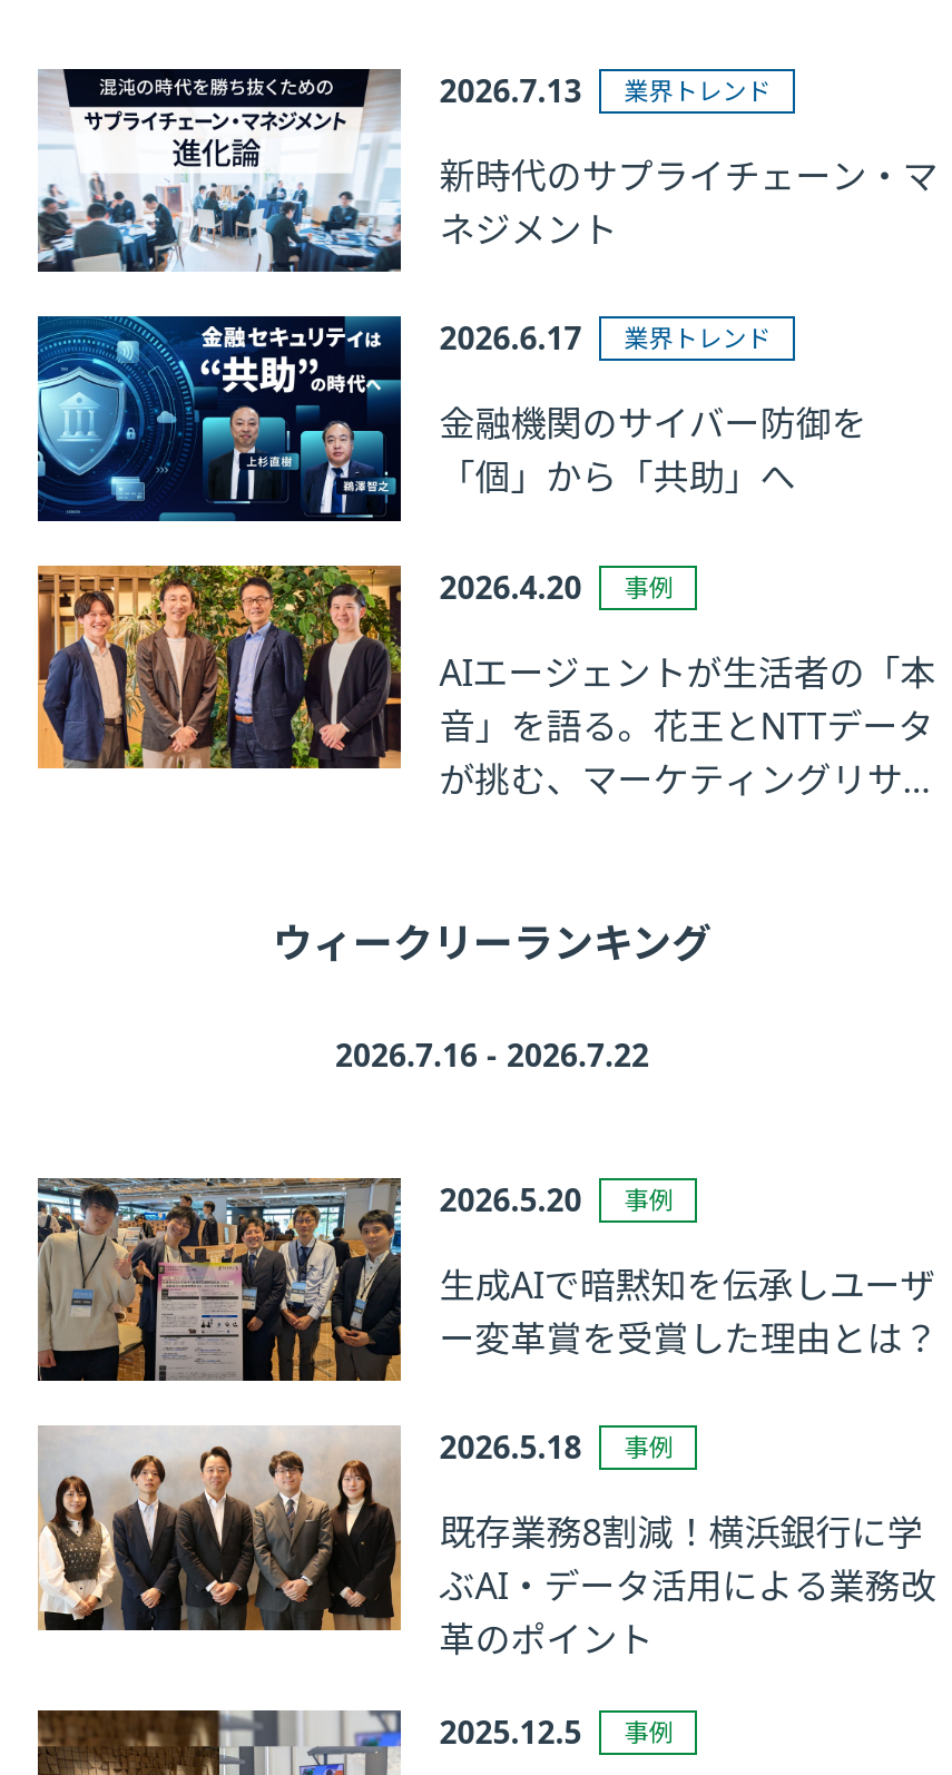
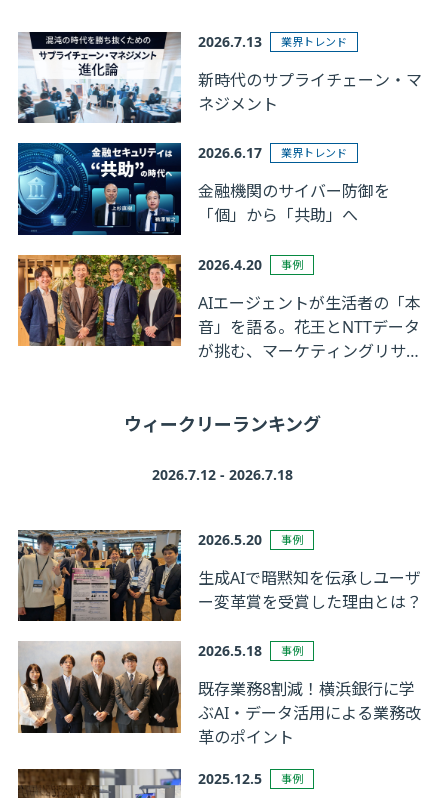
- 2026.7.16 - 2026.7.22
+ 2026.7.12 - 2026.7.18
